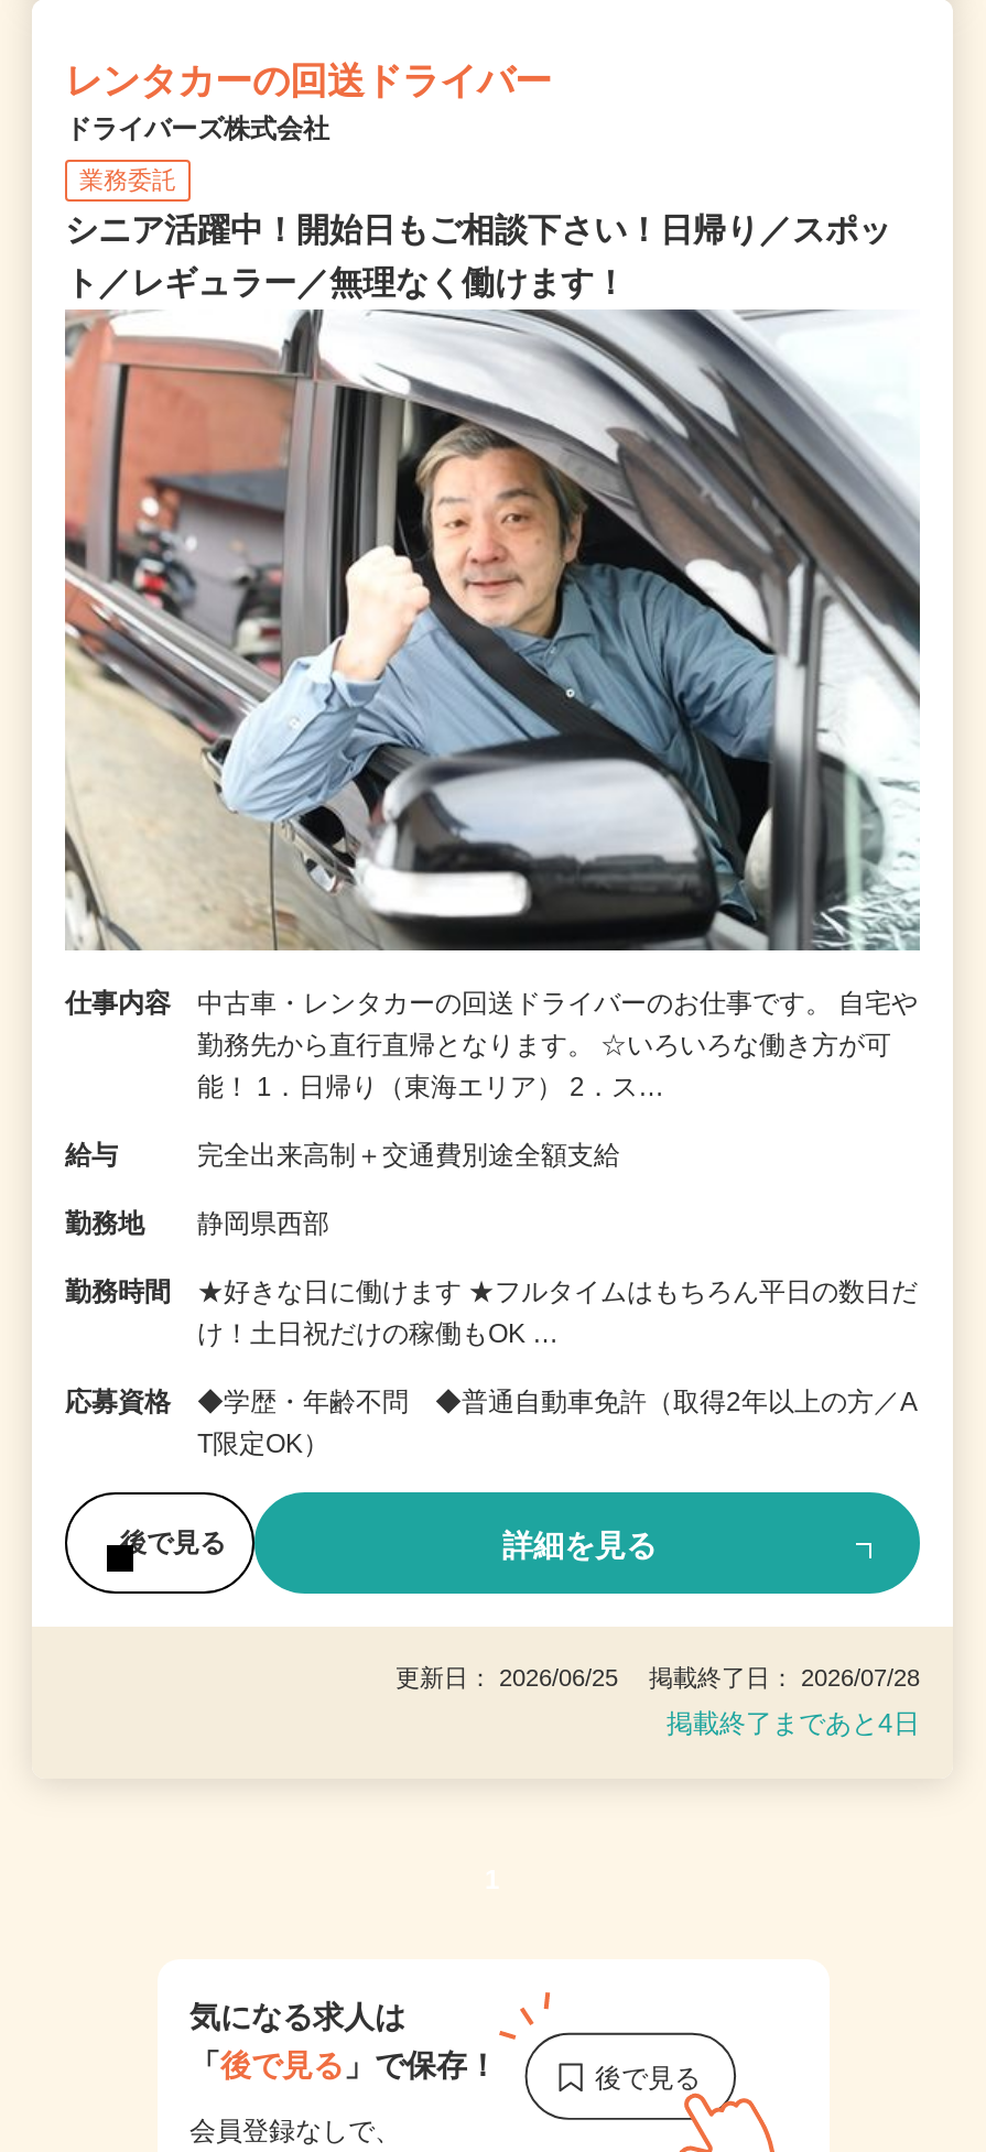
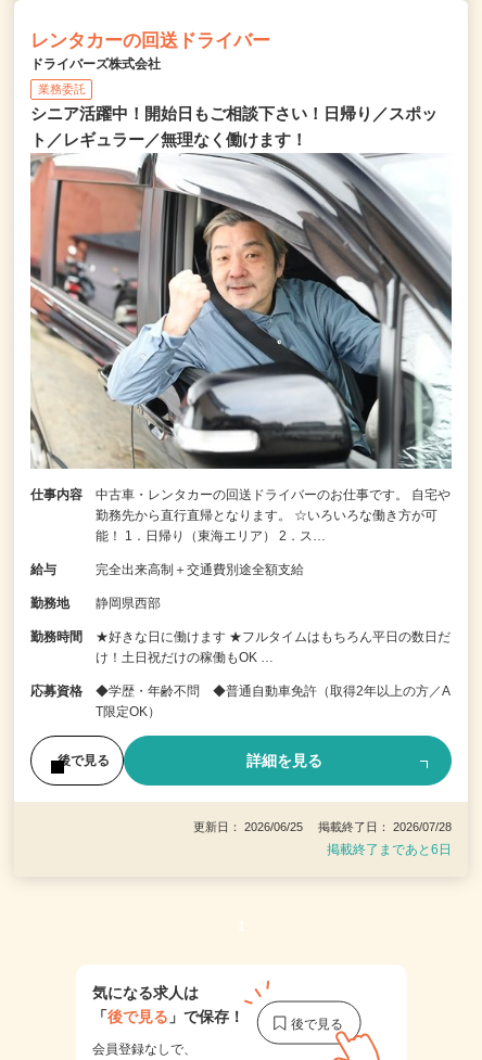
- 掲載終了まであと4日
+ 掲載終了まであと6日
